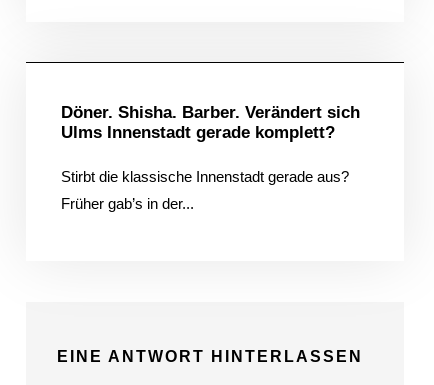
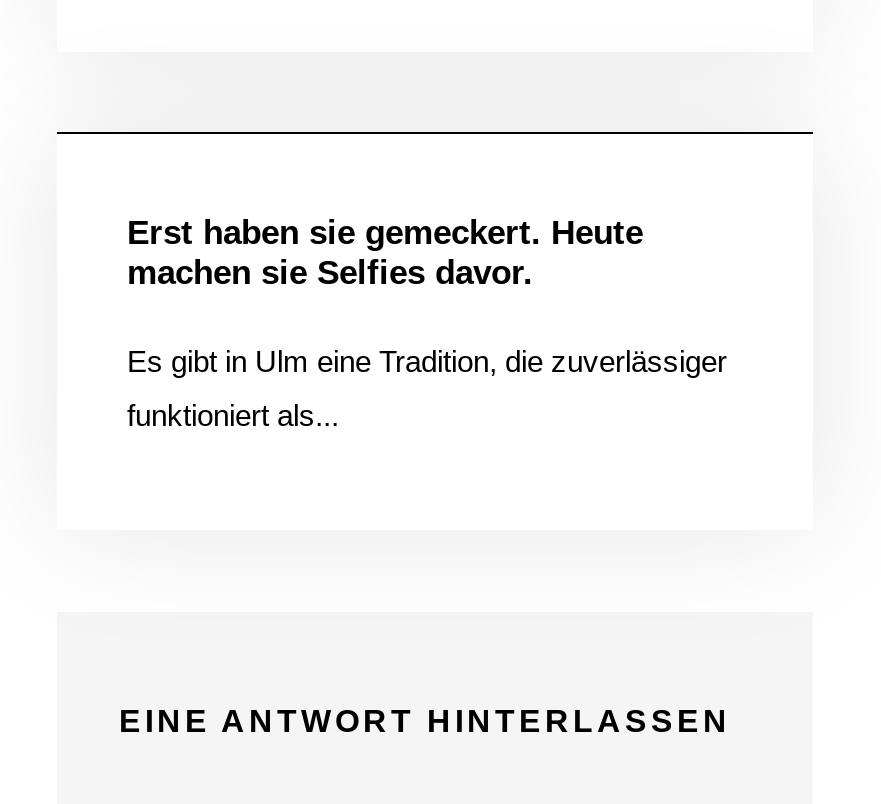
- Döner. Shisha. Barber. Verändert sich
- Ulms Innenstadt gerade komplett?
+ Erst haben sie gemeckert. Heute
+ machen sie Selfies davor.

- Stirbt die klassische Innenstadt gerade aus?
+ Es gibt in Ulm eine Tradition, die zuverlässiger

- Früher gab’s in der...
+ funktioniert als...
